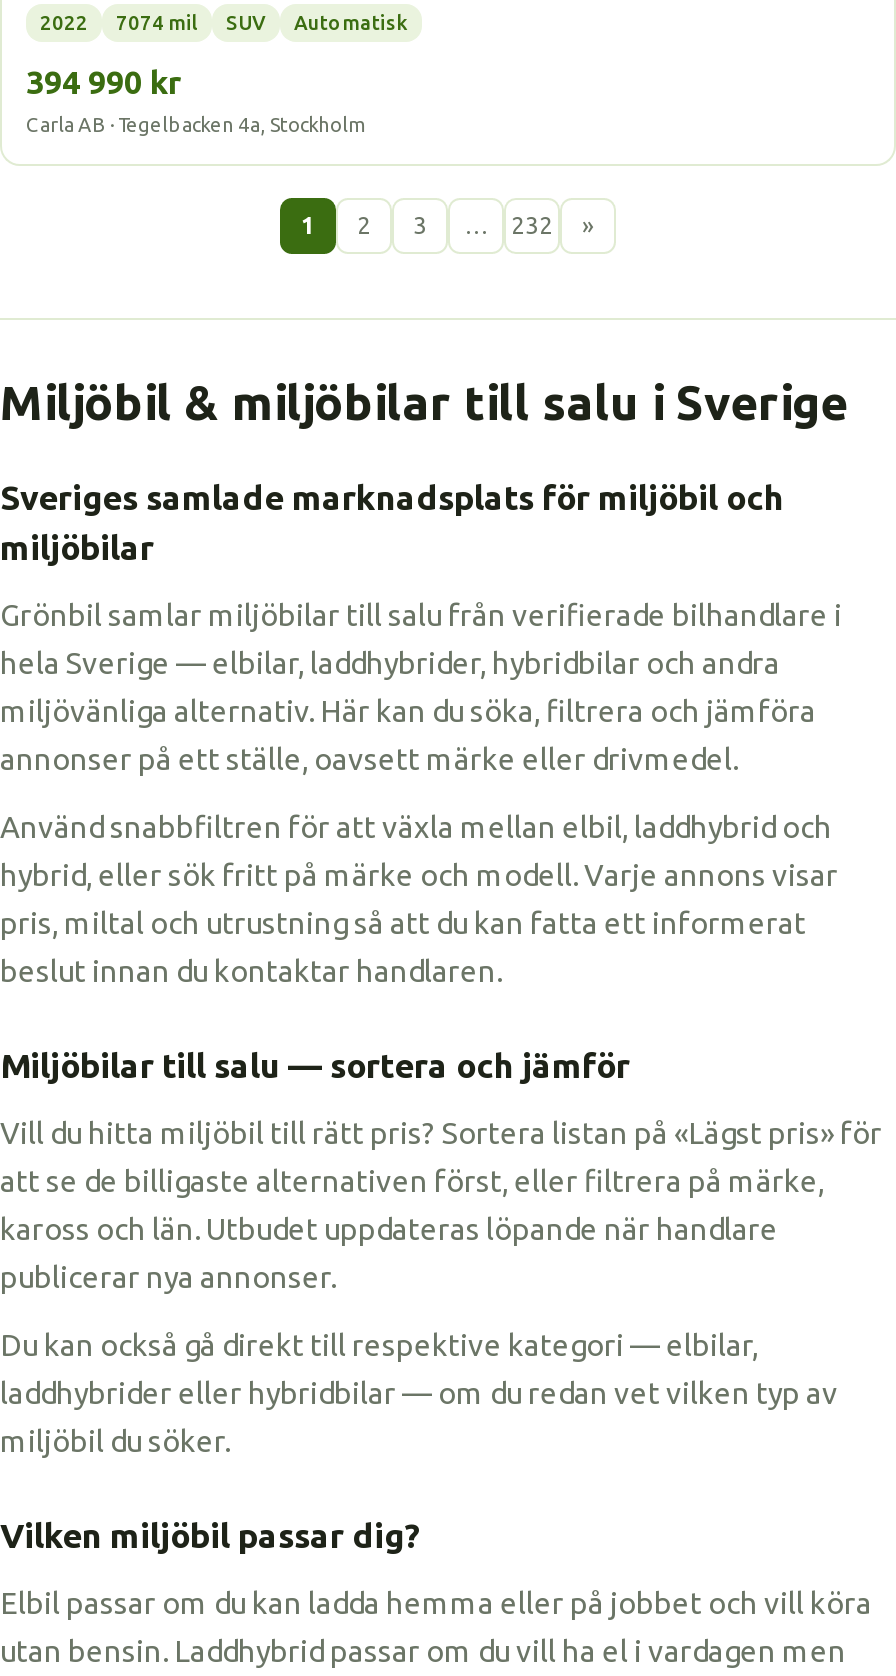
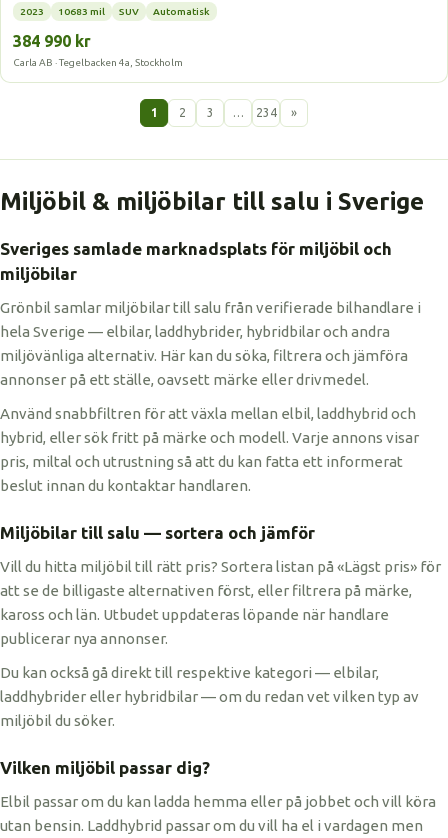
- 2022
- 7074 mil
+ 2023
+ 10683 mil

- 394 990 kr
+ 384 990 kr

- 232
+ 234
